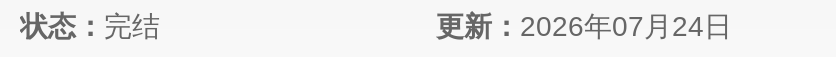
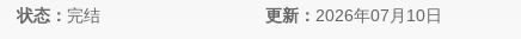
- 更新：2026年07月24日
+ 更新：2026年07月10日
